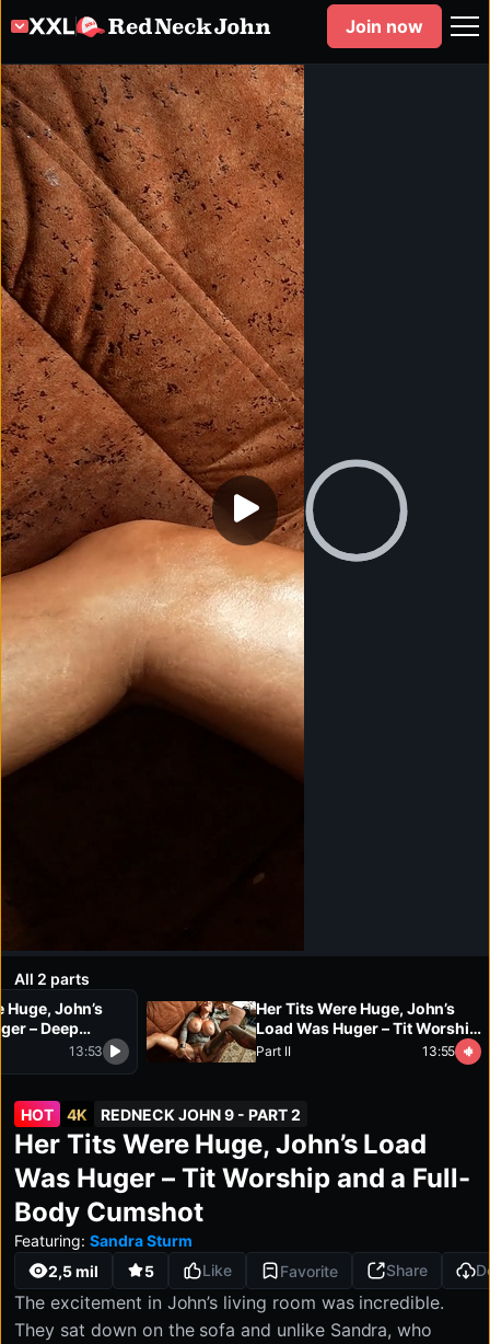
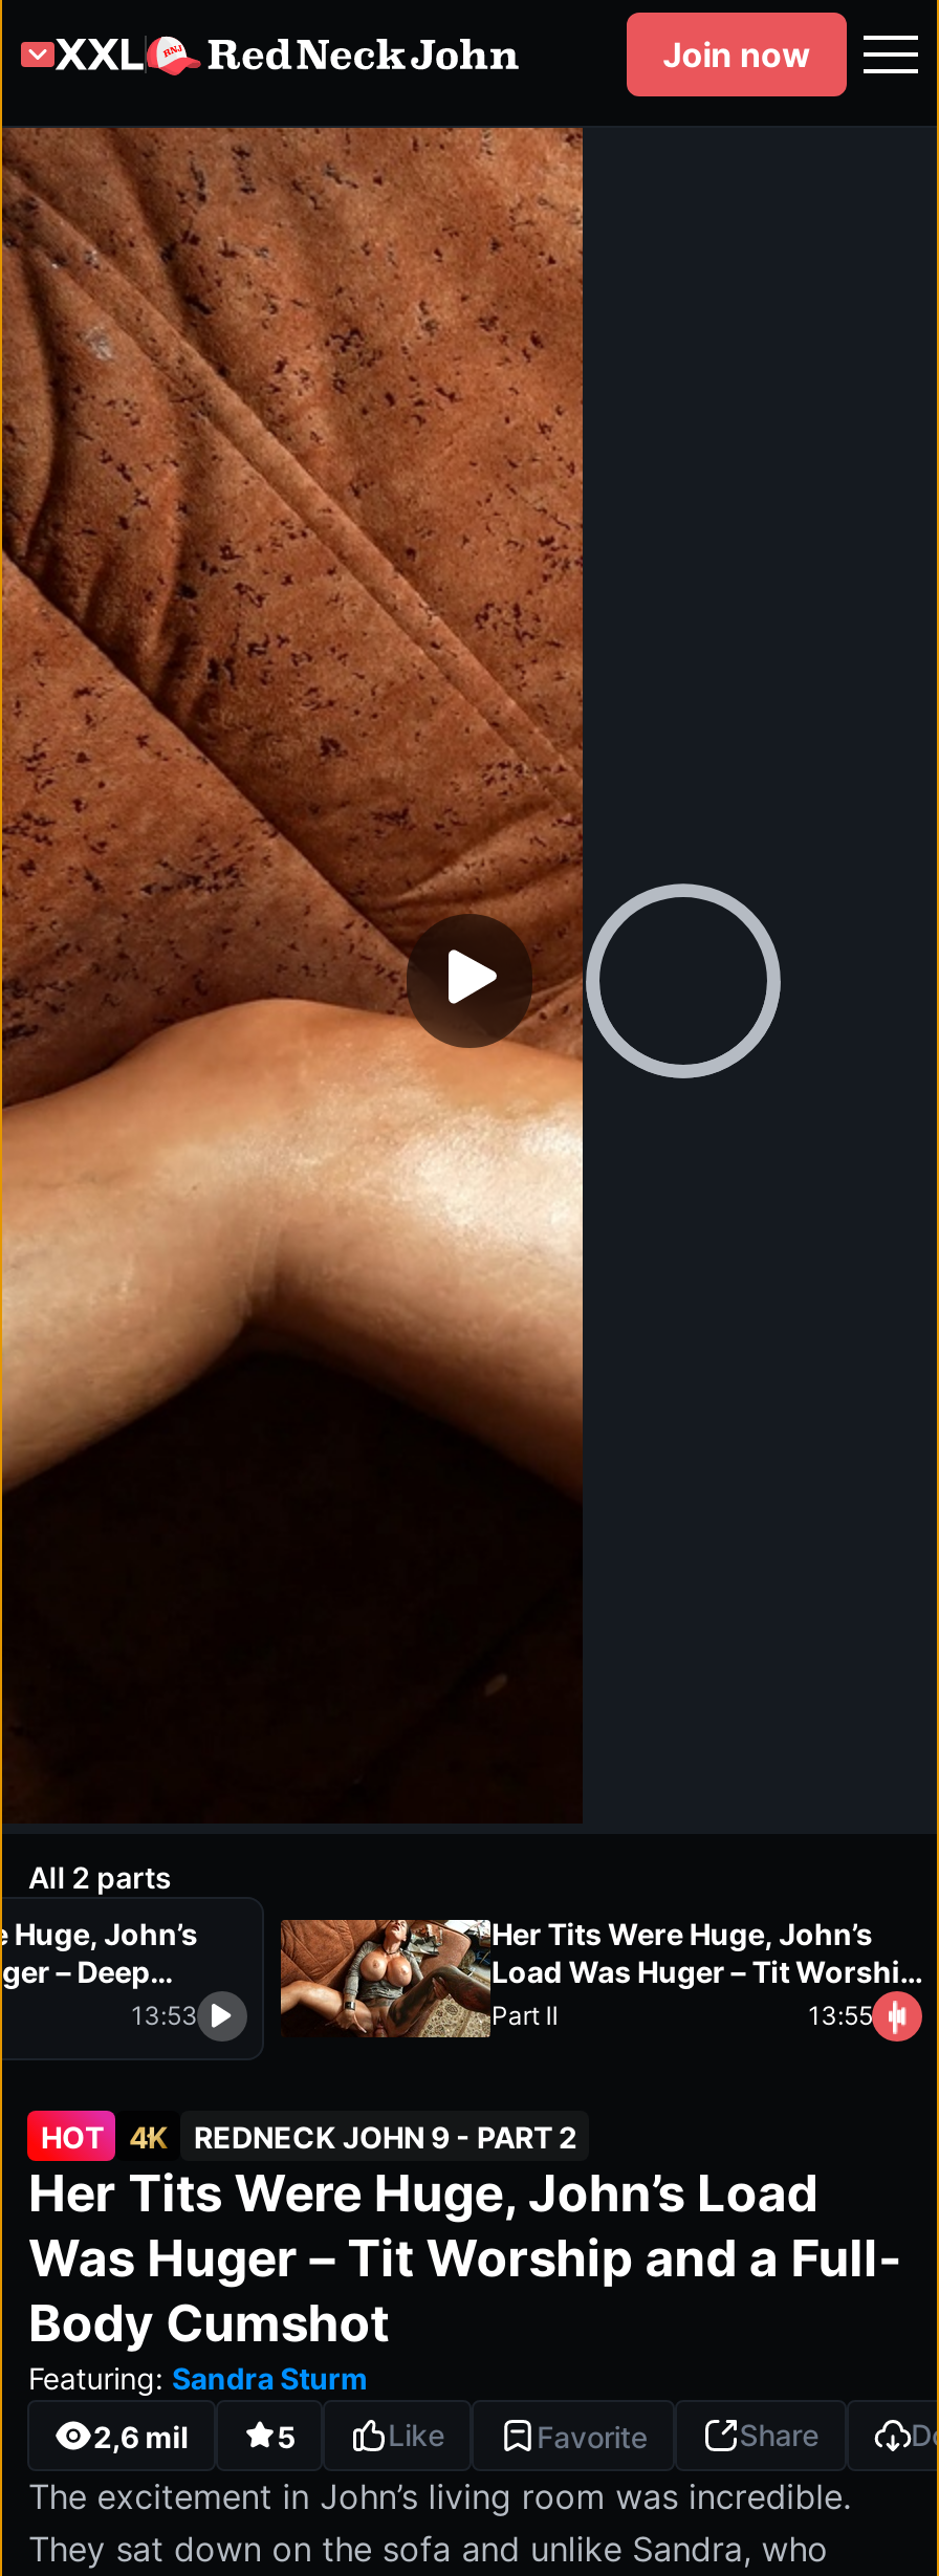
- 2,5 mil
+ 2,6 mil
